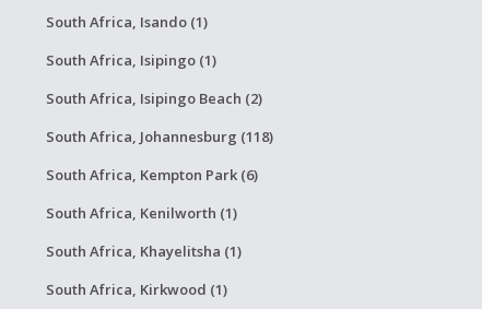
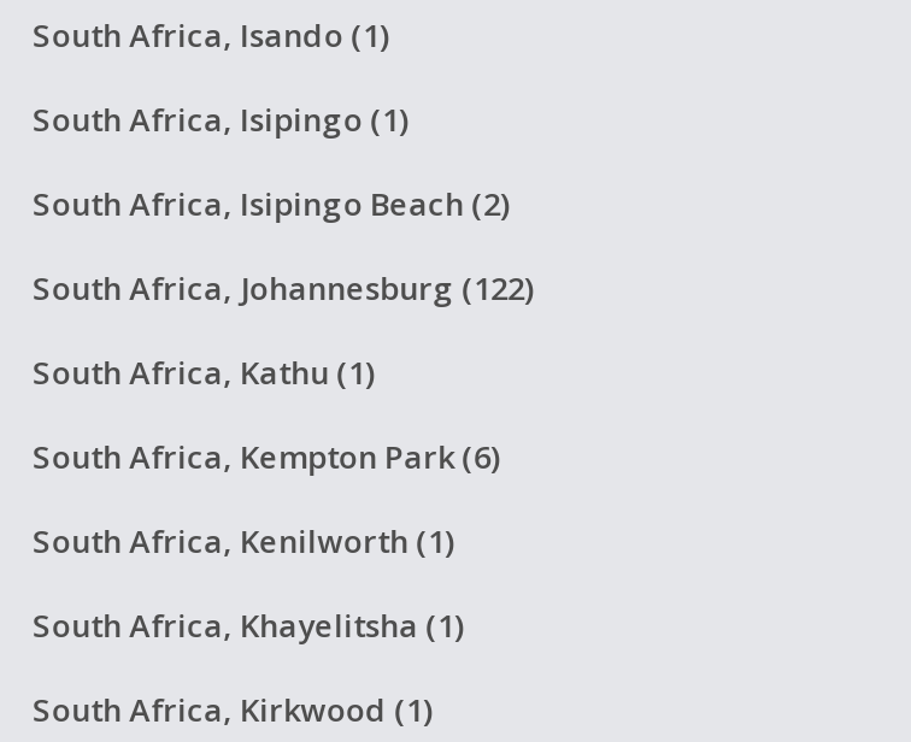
- South Africa, Johannesburg (118)
+ South Africa, Johannesburg (122)
+ South Africa, Kathu (1)
